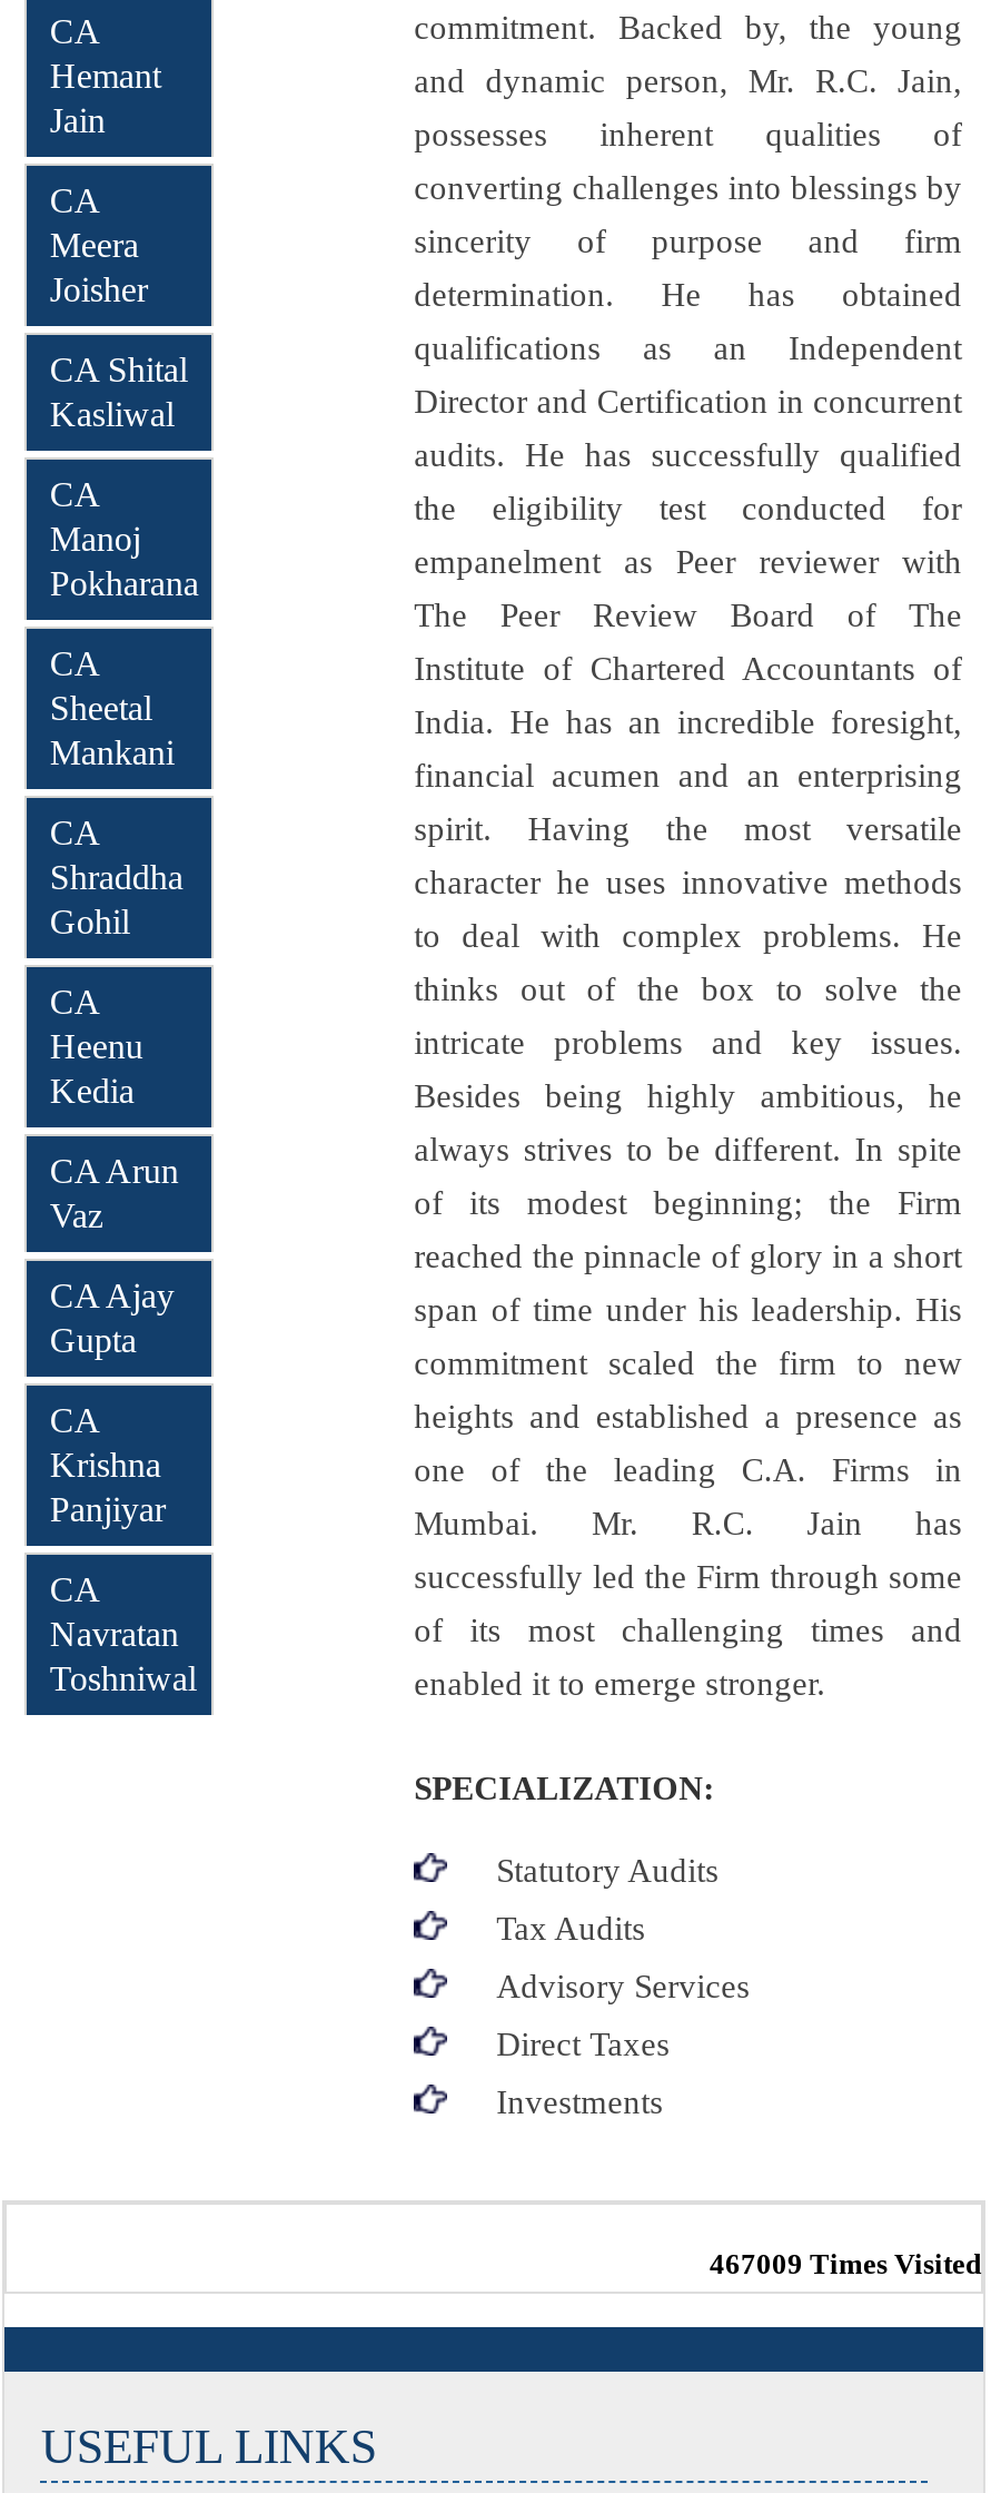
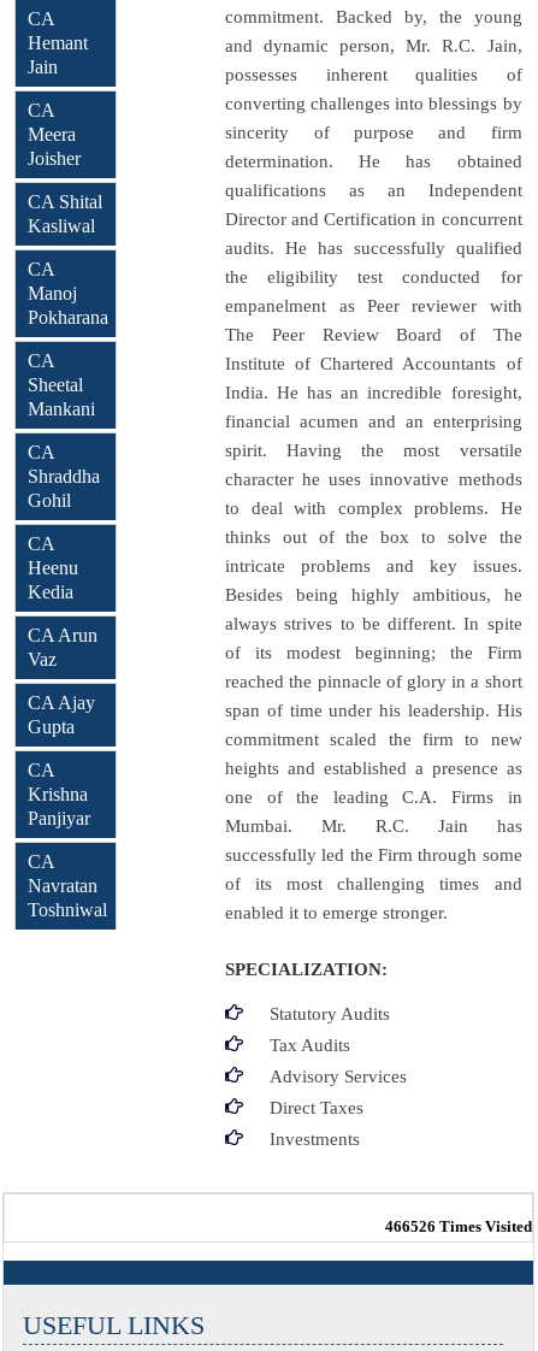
- 467009 Times Visited
+ 466526 Times Visited
